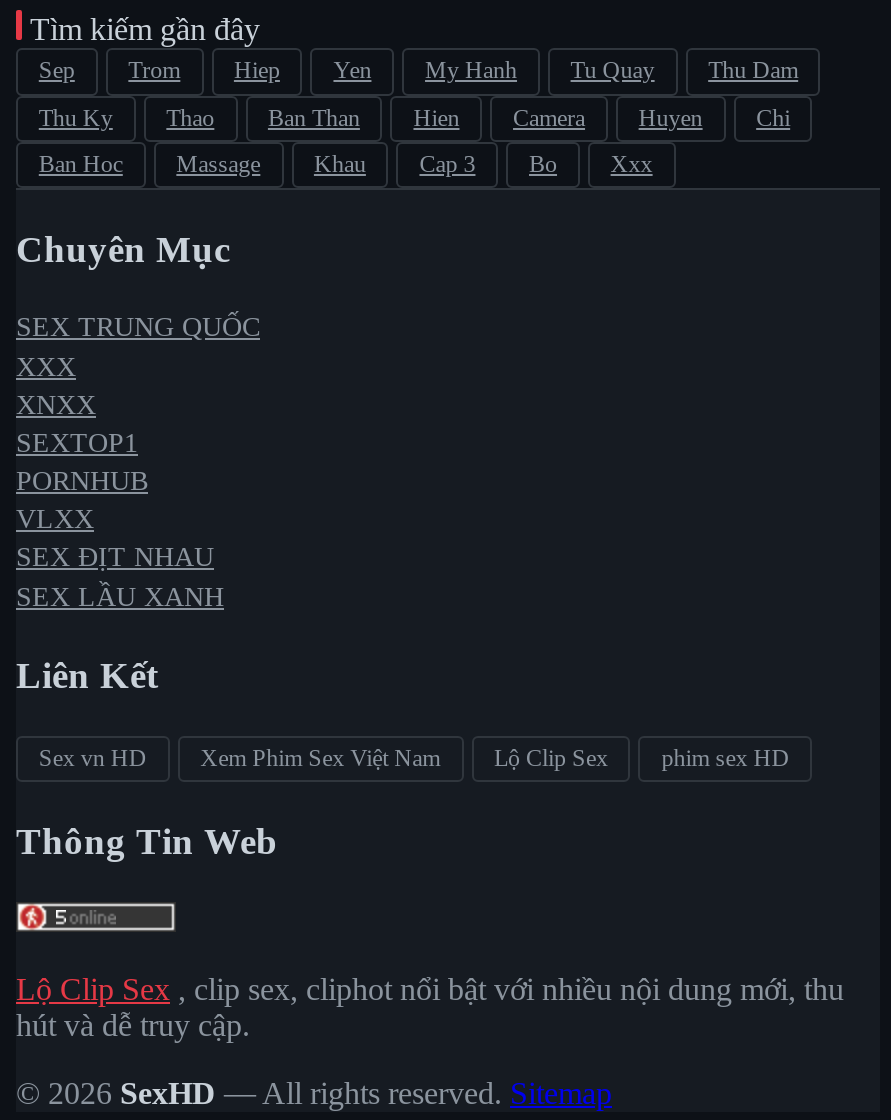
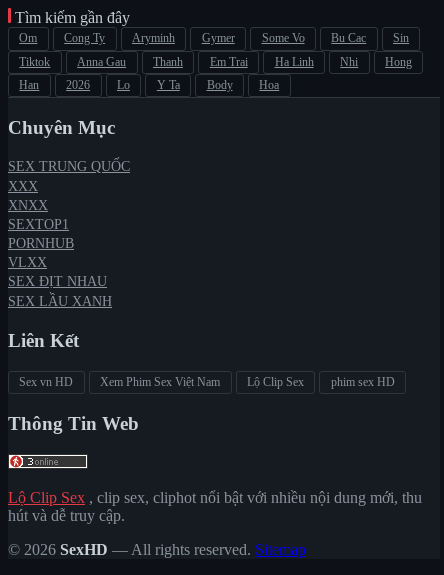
- Sep
- Trom
- Hiep
- Yen
- My Hanh
- Tu Quay
- Thu Dam
+ Om
+ Cong Ty
+ Aryminh
+ Gymer
+ Some Vo
+ Bu Cac
+ Sin

- Thu Ky
- Thao
- Ban Than
- Hien
- Camera
- Huyen
- Chi
+ Tiktok
+ Anna Gau
+ Thanh
+ Em Trai
+ Ha Linh
+ Nhi
+ Hong

- Ban Hoc
- Massage
- Khau
- Cap 3
- Bo
- Xxx
+ Han
+ 2026
+ Lo
+ Y Ta
+ Body
+ Hoa
